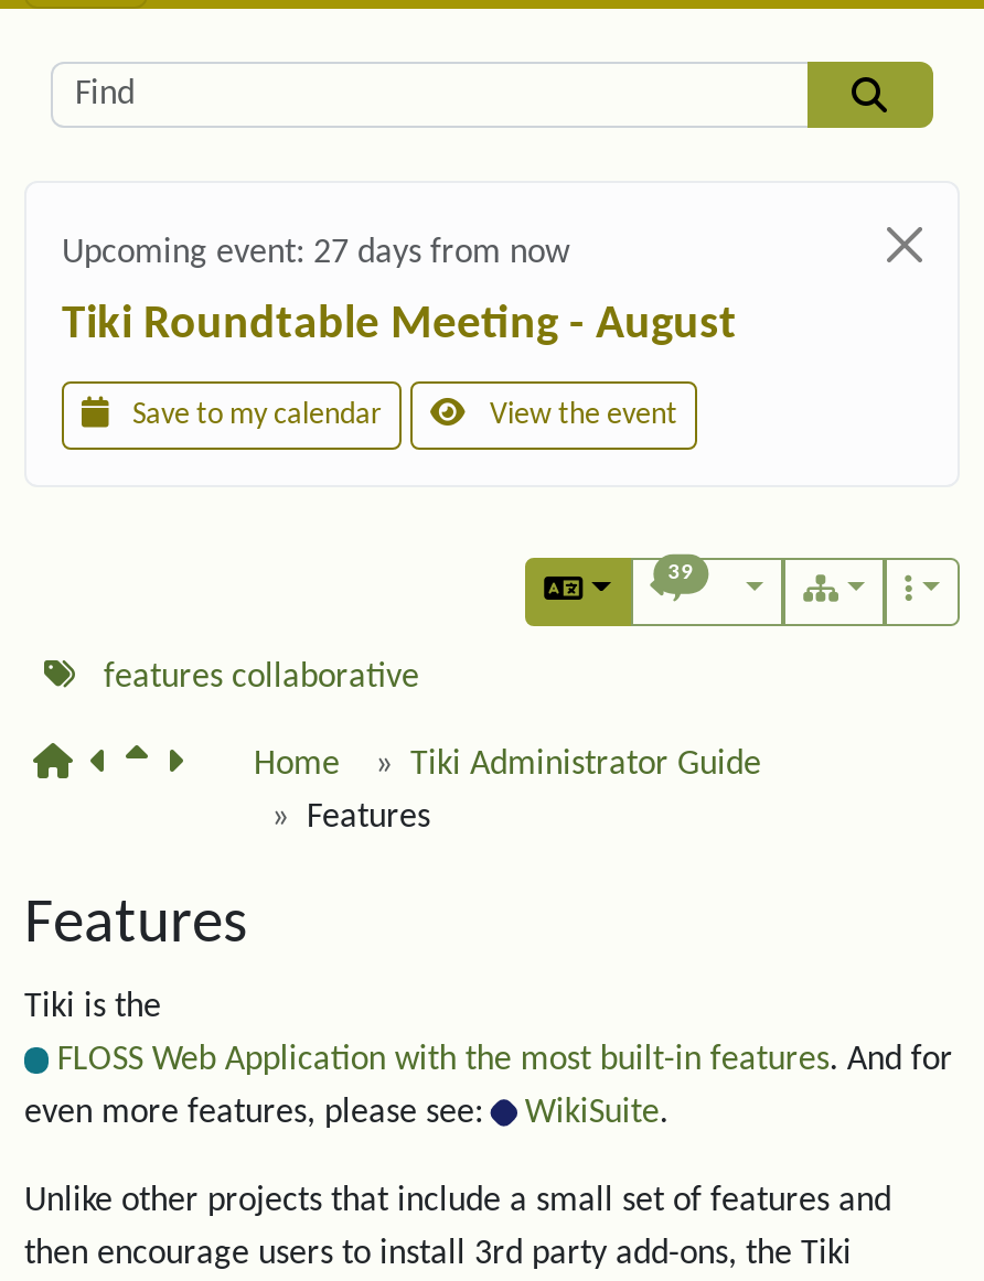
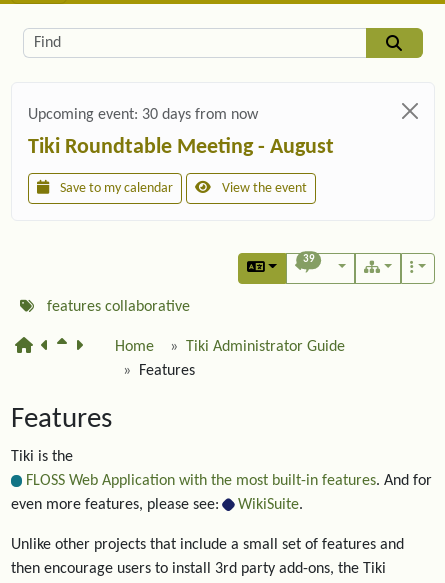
- Upcoming event: 27 days from now
+ Upcoming event: 30 days from now
